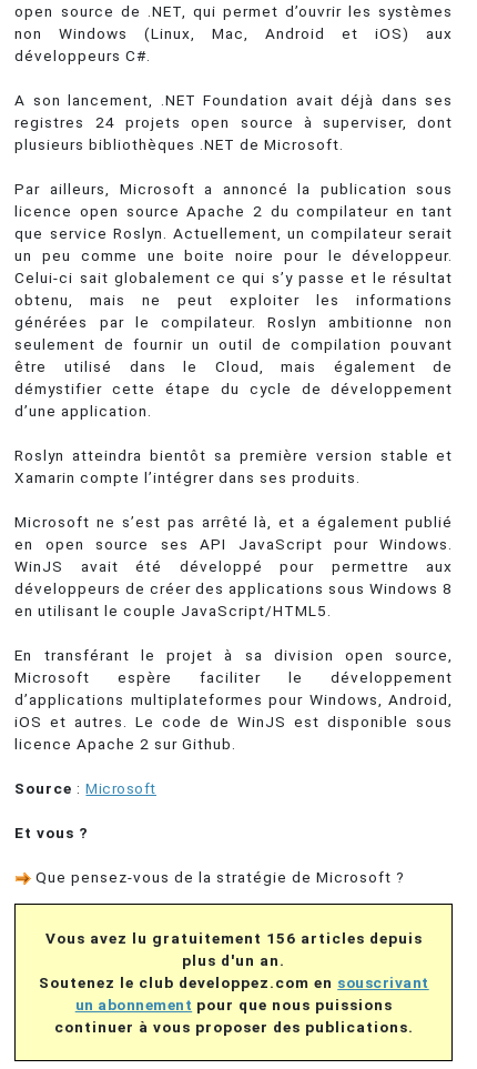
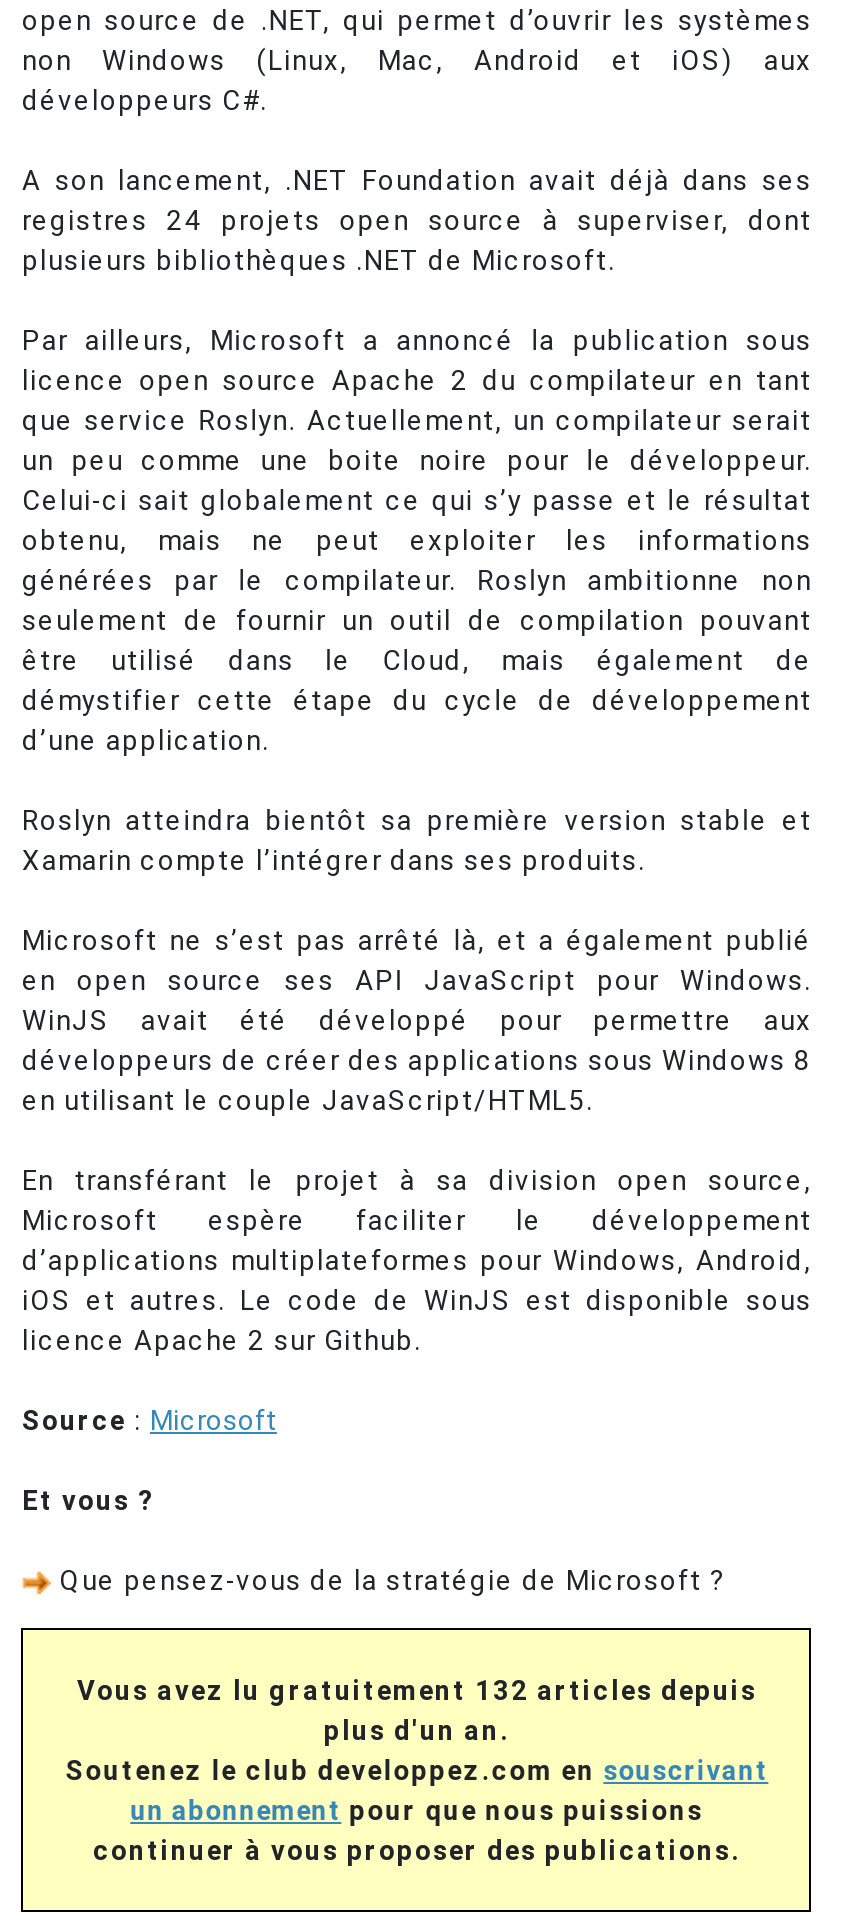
- Vous avez lu gratuitement 156 articles depuis
+ Vous avez lu gratuitement 132 articles depuis
